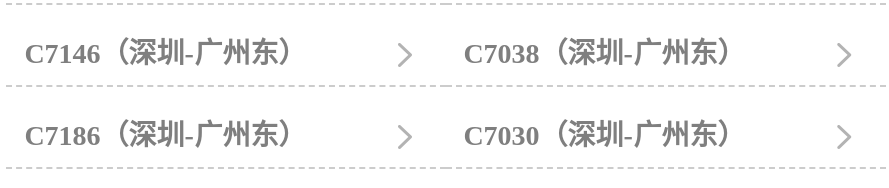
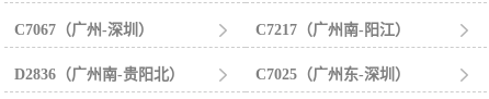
- C7146（深圳-广州东）
+ C7067（广州-深圳）

- C7038（深圳-广州东）
+ C7217（广州南-阳江）

- C7186（深圳-广州东）
+ D2836（广州南-贵阳北）

- C7030（深圳-广州东）
+ C7025（广州东-深圳）
